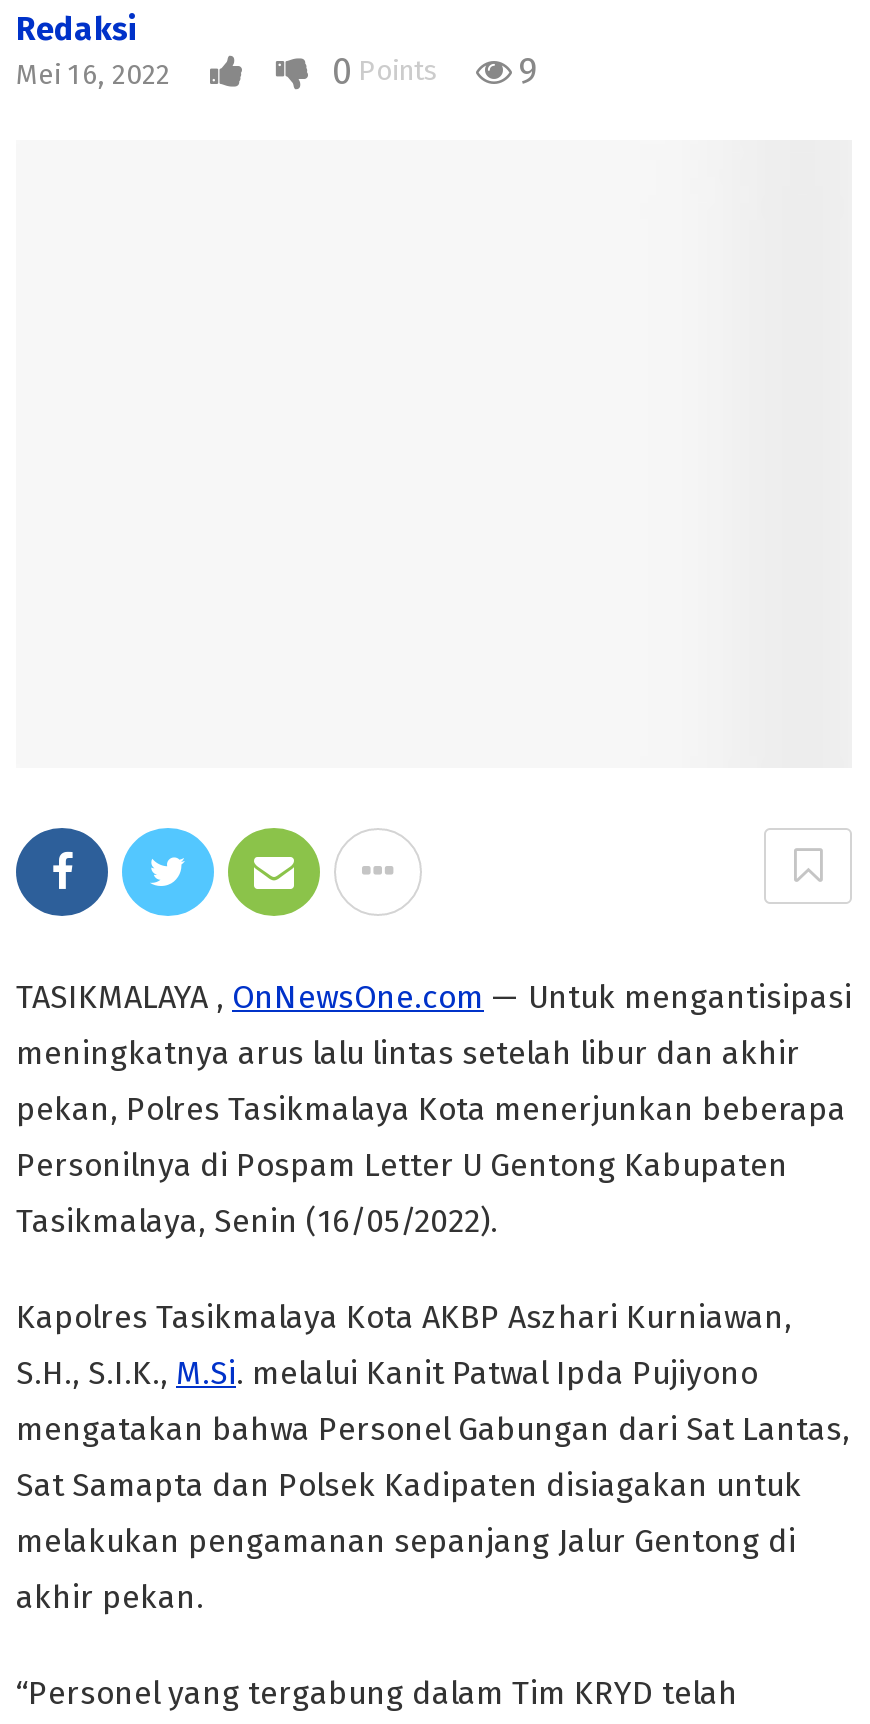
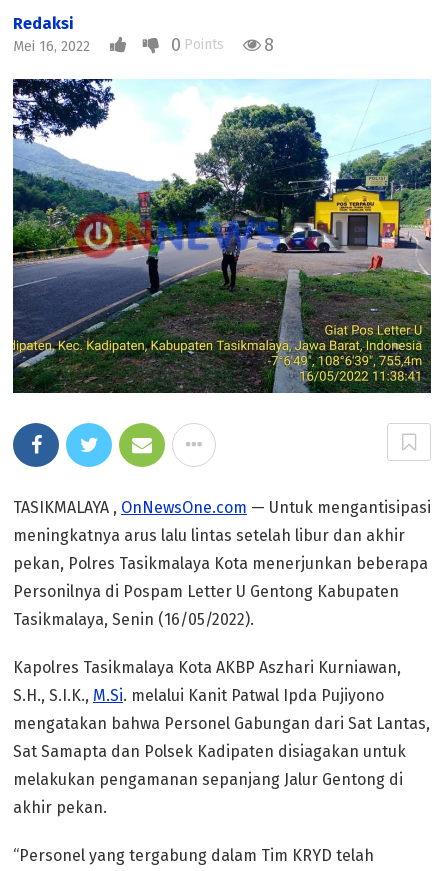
- 0 Points 9
+ 0 Points 8

+ [image]
